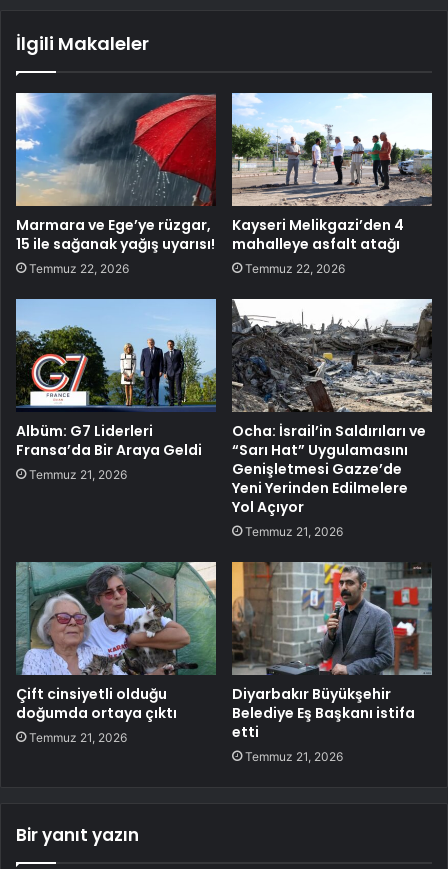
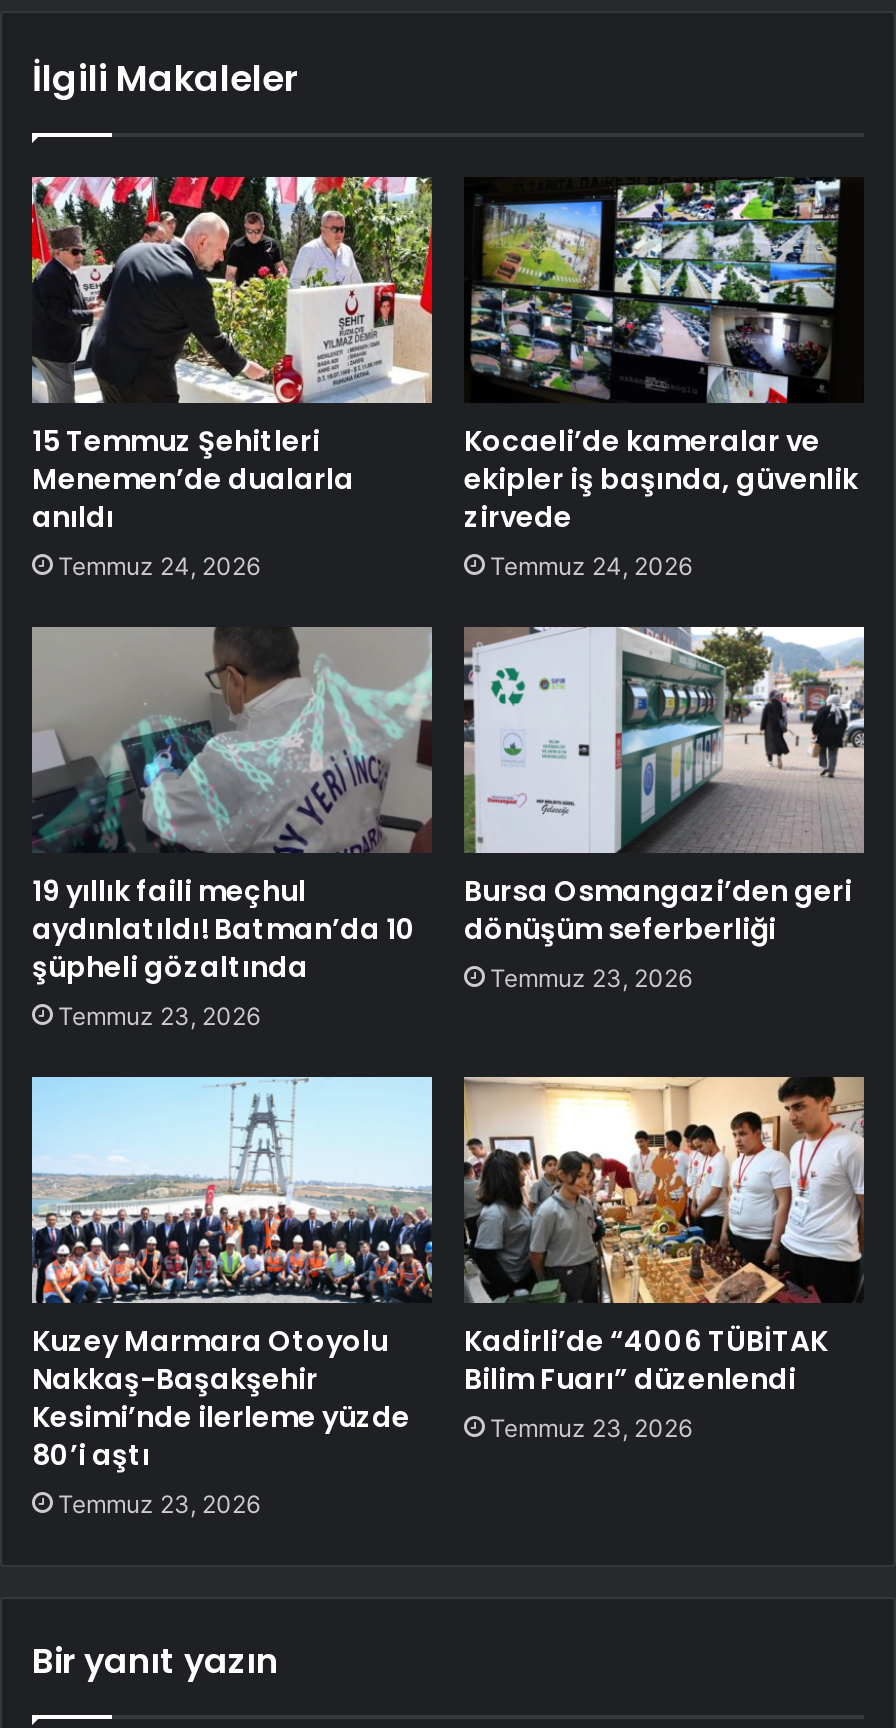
- [image]
- Marmara ve Ege’ye rüzgar,
- 15 ile sağanak yağış uyarısı!
- Temmuz 22, 2026
+ [image]
+ 15 Temmuz Şehitleri
+ Menemen’de dualarla
+ anıldı
+ Temmuz 24, 2026

- [image]
- Kayseri Melikgazi’den 4
- mahalleye asfalt atağı
- Temmuz 22, 2026
+ [image]
+ Kocaeli’de kameralar ve
+ ekipler iş başında, güvenlik
+ zirvede
+ Temmuz 24, 2026

- [image]
- Albüm: G7 Liderleri
- Fransa’da Bir Araya Geldi
- Temmuz 21, 2026
+ [image]
+ 19 yıllık faili meçhul
+ aydınlatıldı! Batman’da 10
+ şüpheli gözaltında
+ Temmuz 23, 2026

- [image]
- Ocha: İsrail’in Saldırıları ve
- “Sarı Hat” Uygulamasını
- Genişletmesi Gazze’de
- Yeni Yerinden Edilmelere
- Yol Açıyor
- Temmuz 21, 2026
+ [image]
+ Bursa Osmangazi’den geri
+ dönüşüm seferberliği
+ Temmuz 23, 2026

- [image]
- Çift cinsiyetli olduğu
- doğumda ortaya çıktı
- Temmuz 21, 2026
+ [image]
+ Kuzey Marmara Otoyolu
+ Nakkaş-Başakşehir
+ Kesimi’nde ilerleme yüzde
+ 80’i aştı
+ Temmuz 23, 2026

- [image]
- Diyarbakır Büyükşehir
- Belediye Eş Başkanı istifa
- etti
- Temmuz 21, 2026
+ [image]
+ Kadirli’de “4006 TÜBİTAK
+ Bilim Fuarı” düzenlendi
+ Temmuz 23, 2026
